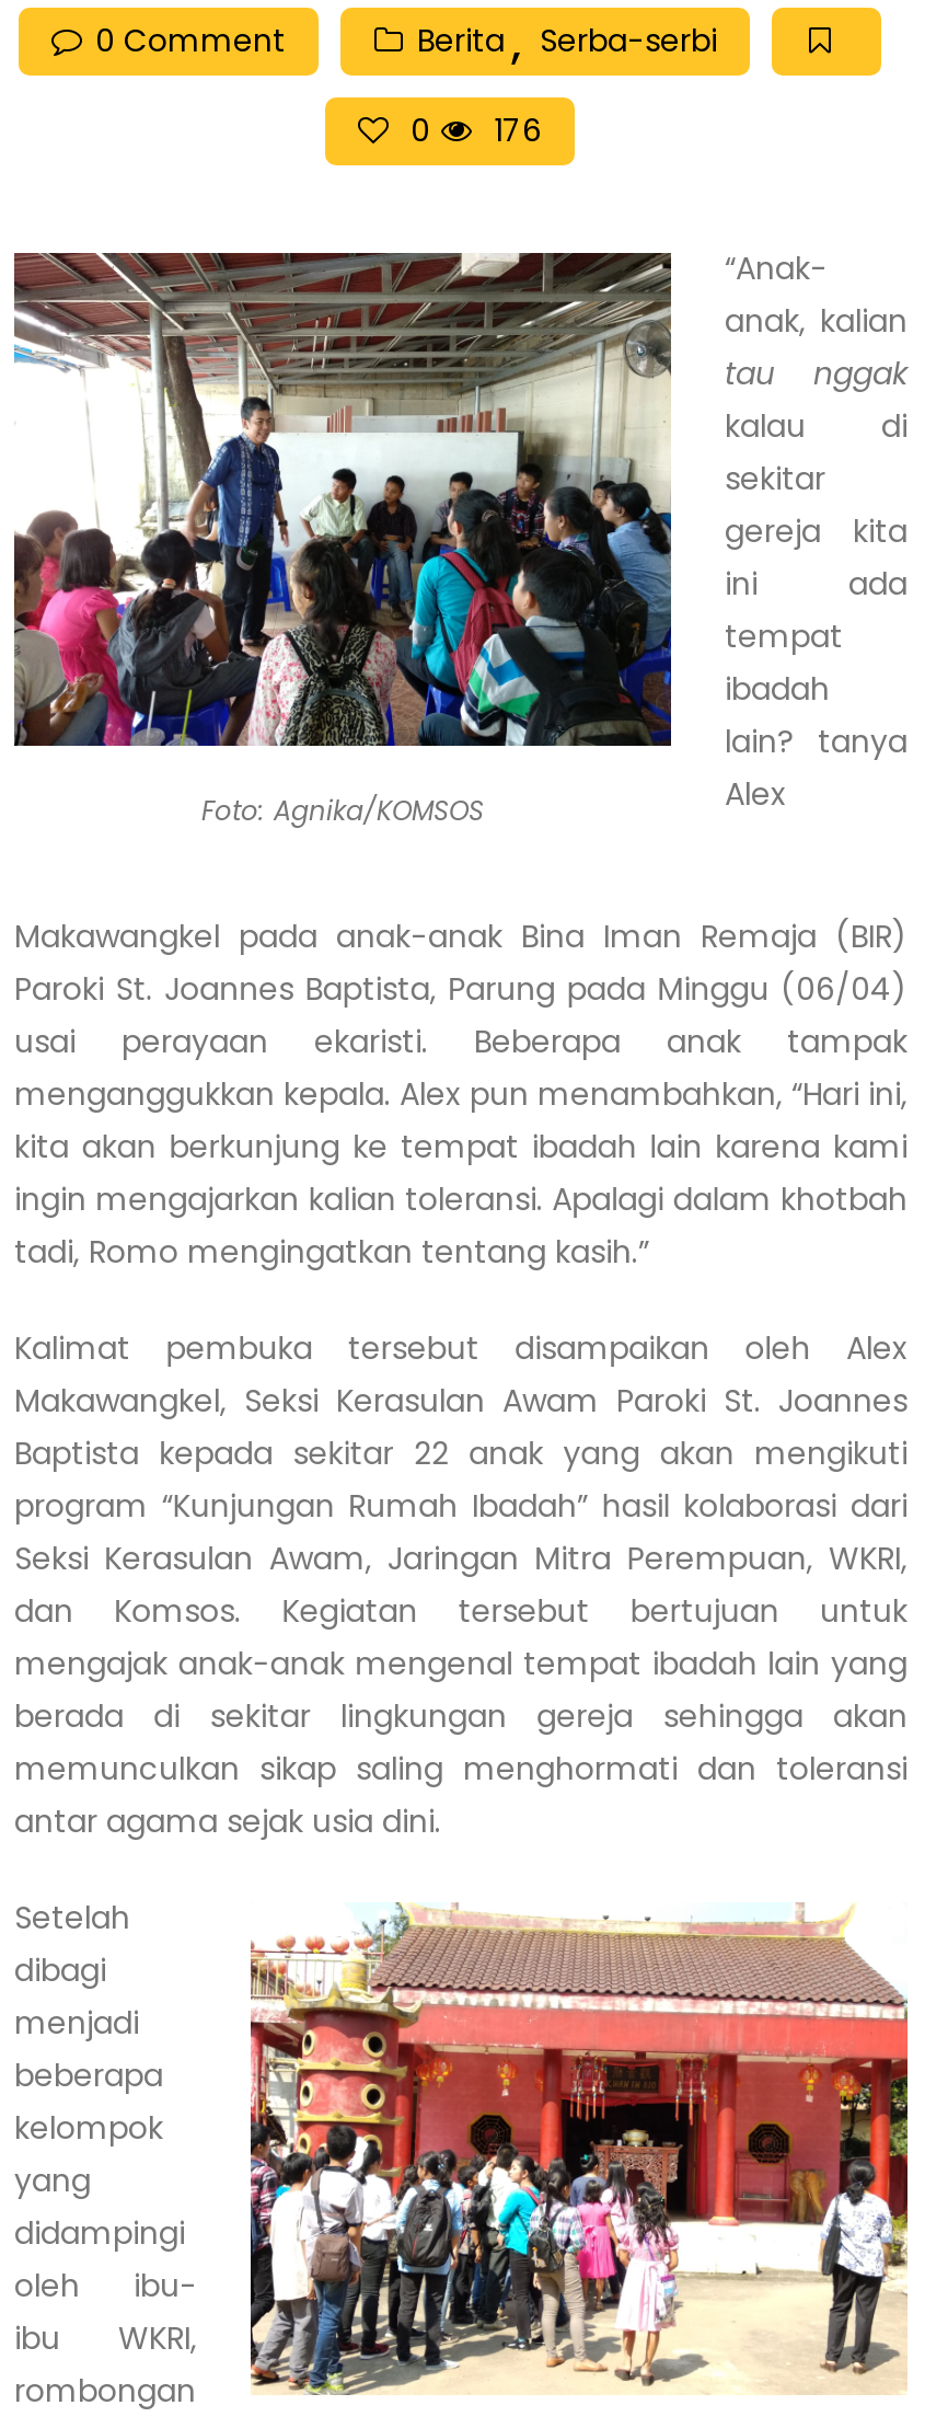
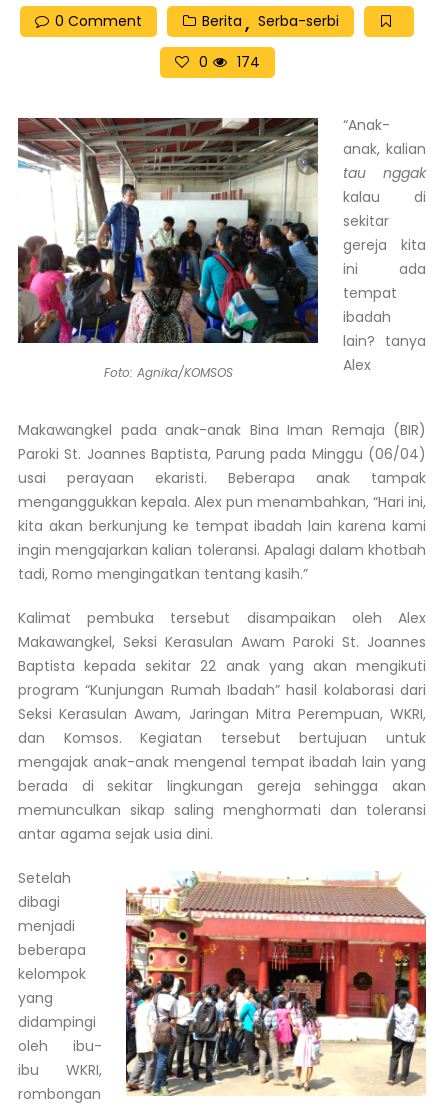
- 0 176
+ 0 174
